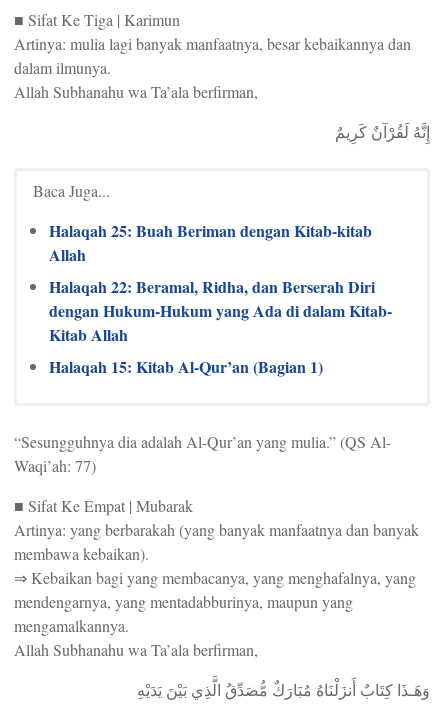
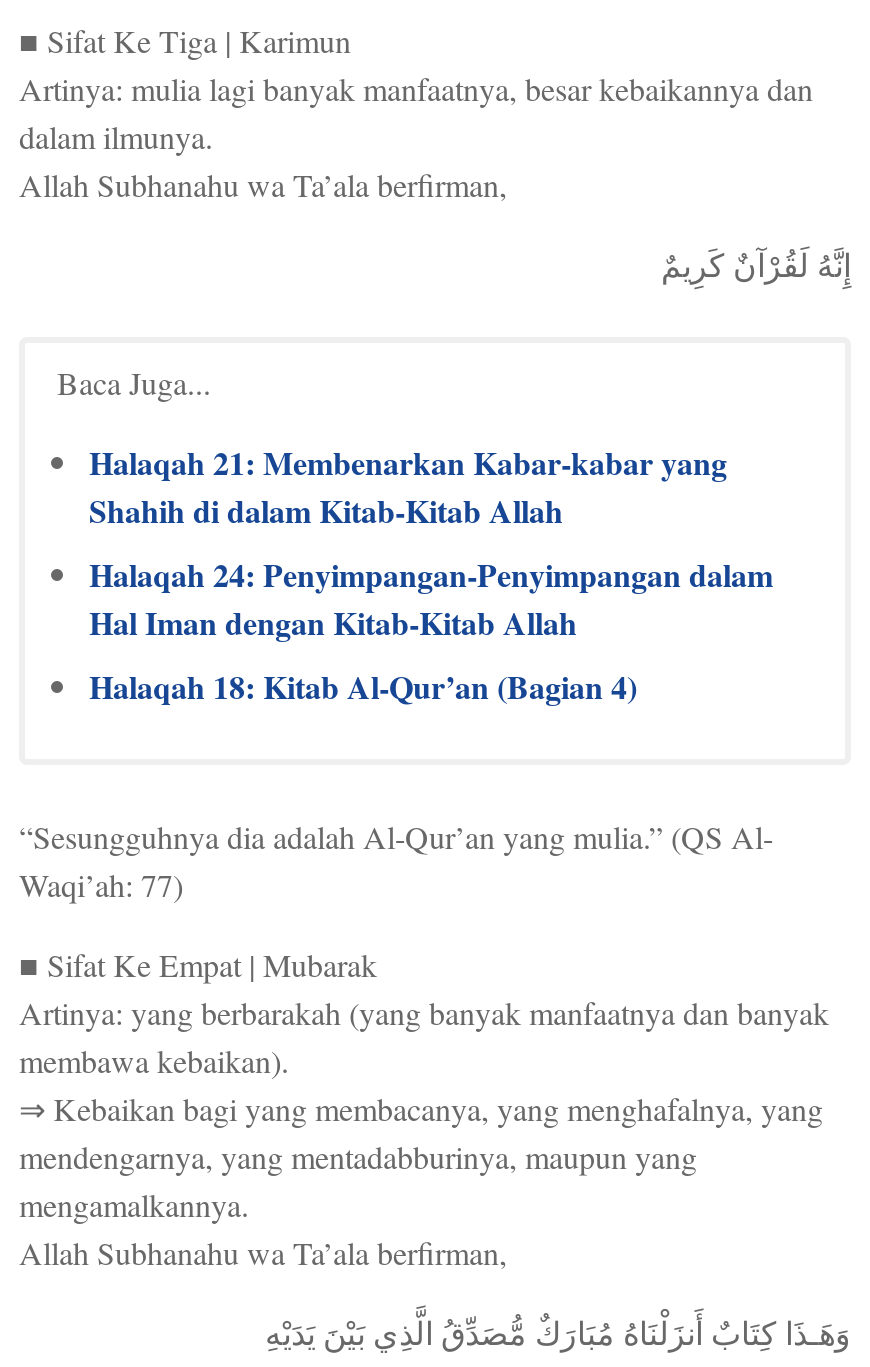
- Halaqah 25: Buah Beriman dengan Kitab-kitab
- Allah
- Halaqah 22: Beramal, Ridha, dan Berserah Diri
- dengan Hukum-Hukum yang Ada di dalam Kitab-
- Kitab Allah
- Halaqah 15: Kitab Al-Qur’an (Bagian 1)
+ Halaqah 21: Membenarkan Kabar-kabar yang
+ Shahih di dalam Kitab-Kitab Allah
+ Halaqah 24: Penyimpangan-Penyimpangan dalam
+ Hal Iman dengan Kitab-Kitab Allah
+ Halaqah 18: Kitab Al-Qur’an (Bagian 4)
